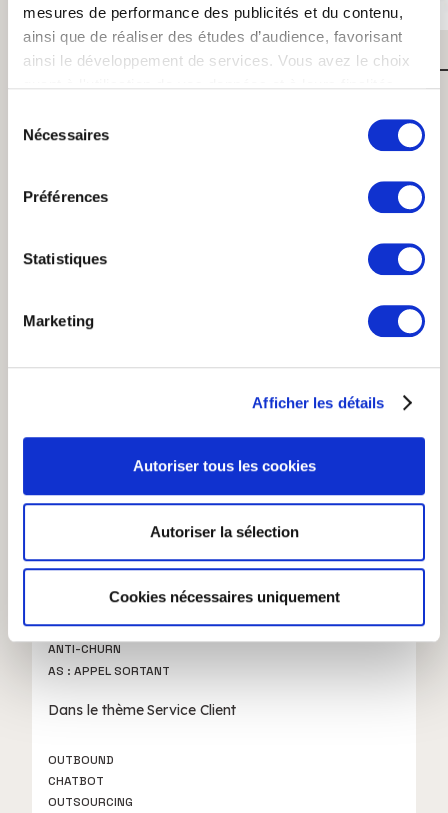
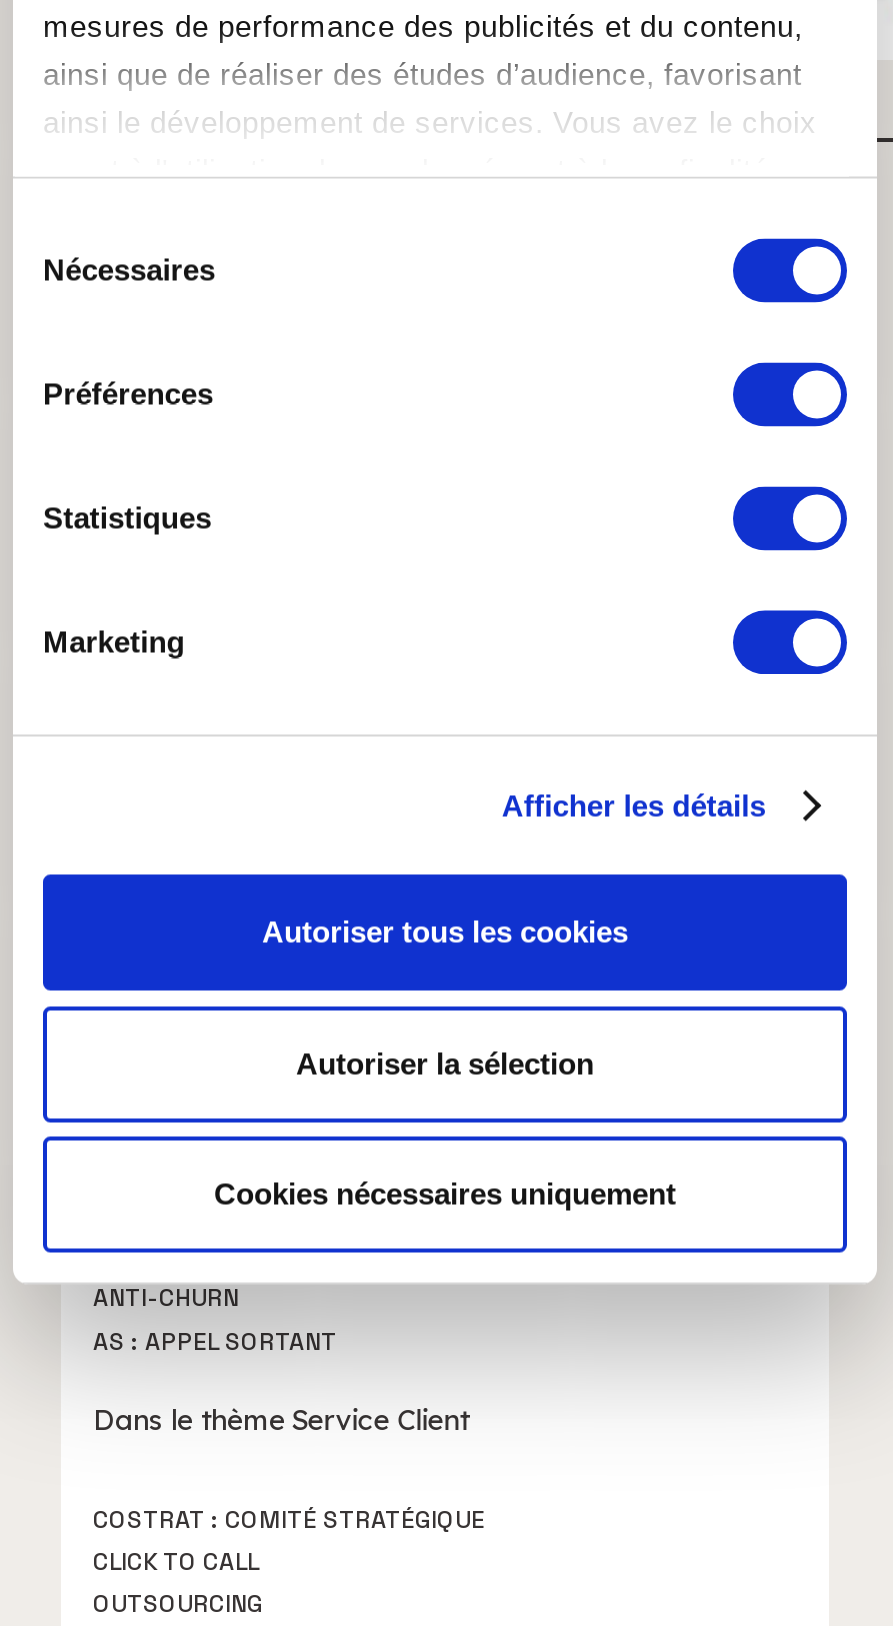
- OUTBOUND
- CHATBOT
+ COSTRAT : COMITÉ STRATÉGIQUE
+ CLICK TO CALL
